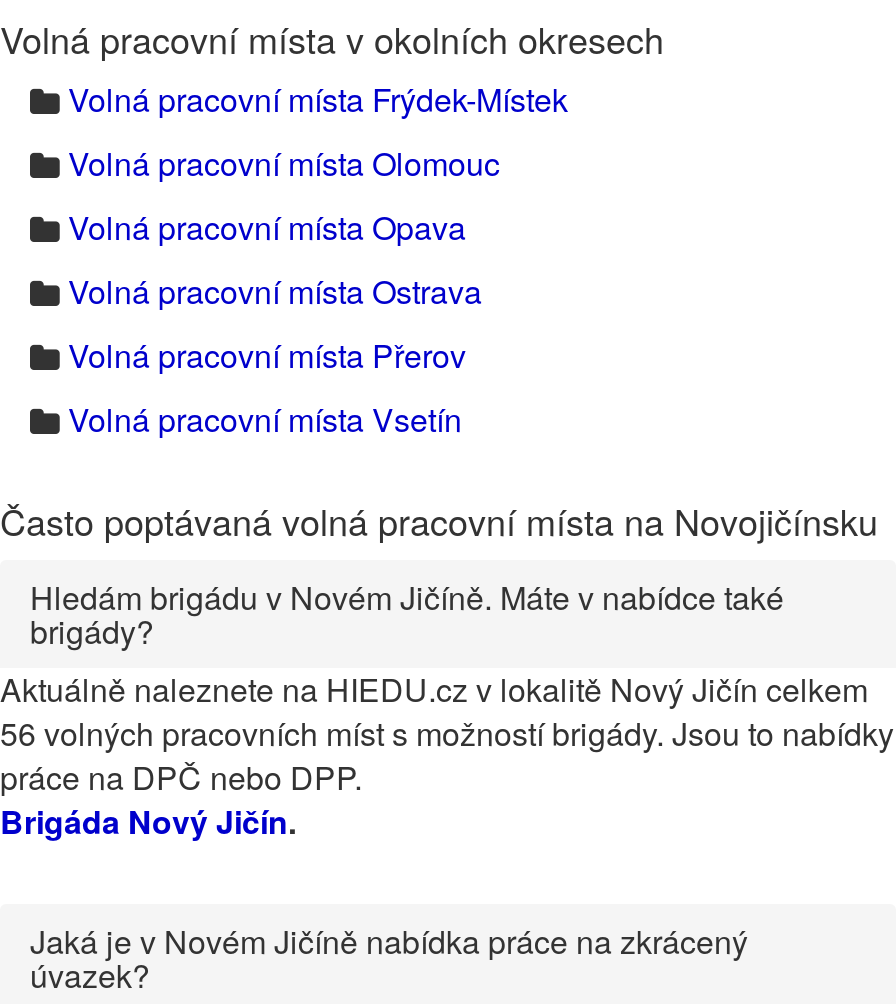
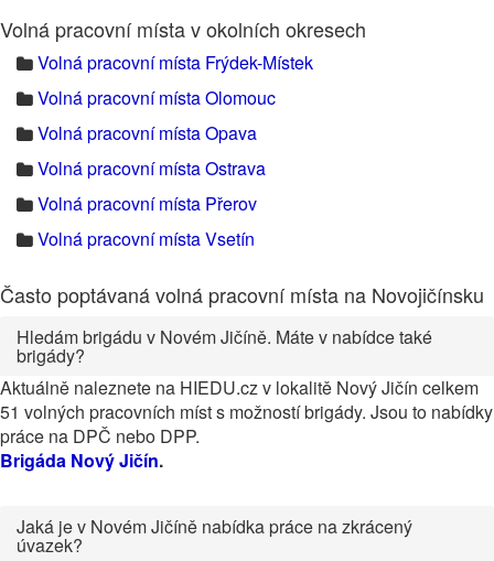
- 56 volných pracovních míst s možností brigády. Jsou to nabídky
+ 51 volných pracovních míst s možností brigády. Jsou to nabídky
